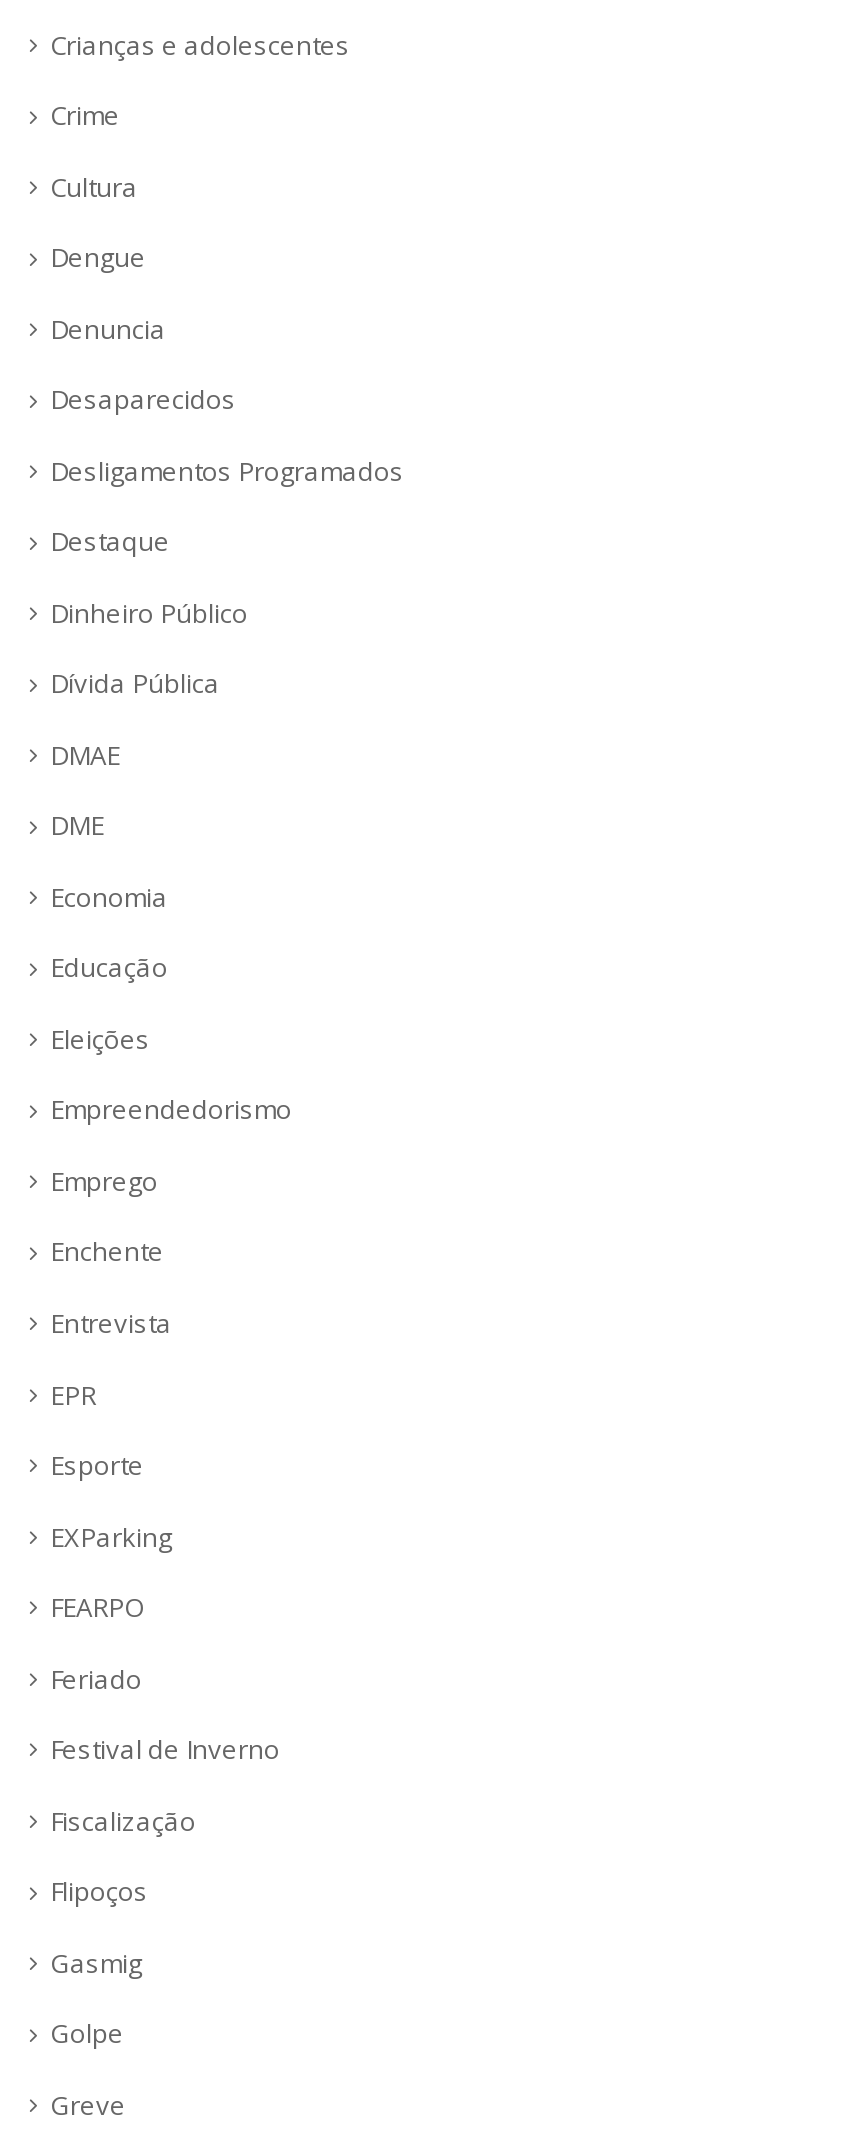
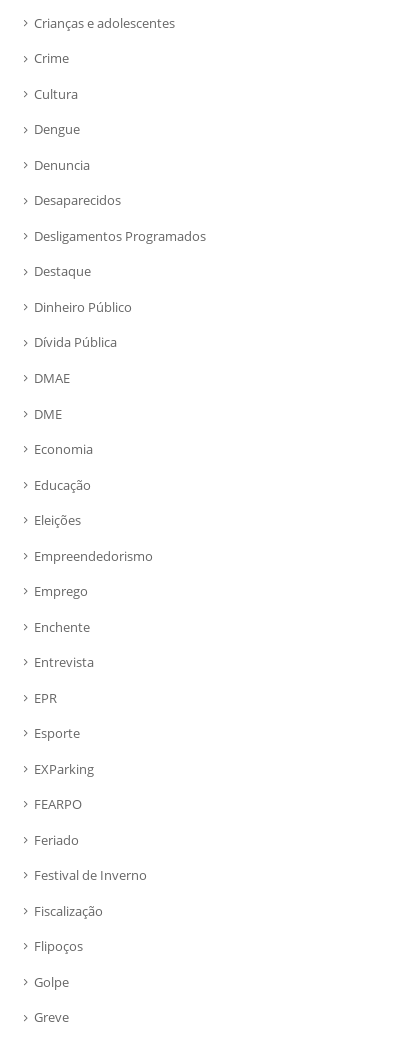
- Gasmig
